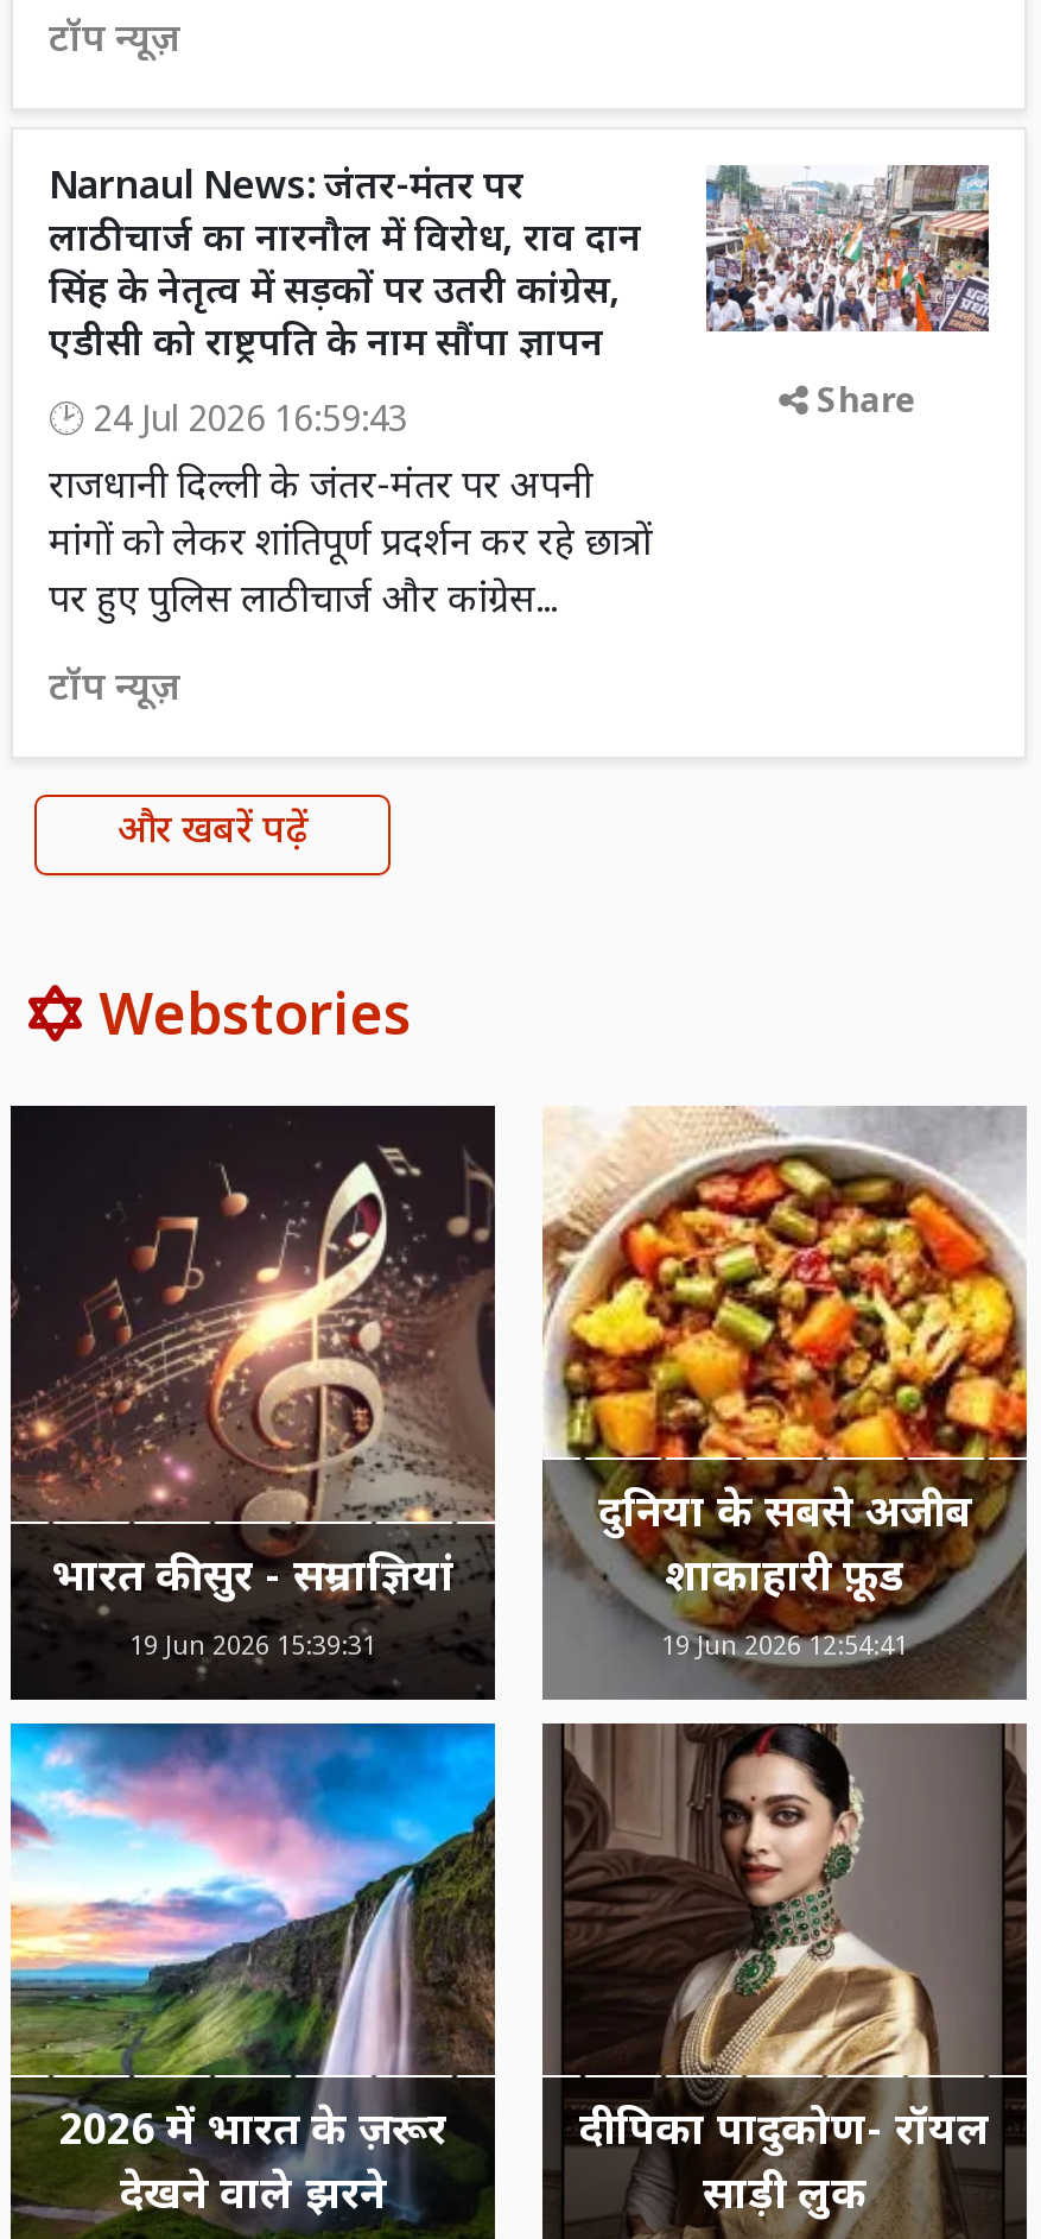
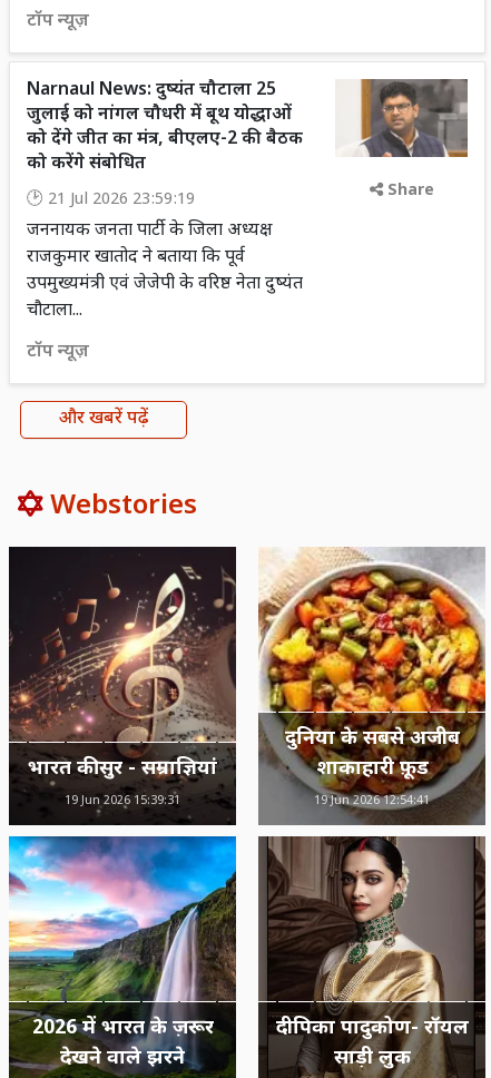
- [image]
- Narnaul News: जंतर-मंतर पर
- लाठीचार्ज का नारनौल में विरोध, राव दान
- सिंह के नेतृत्व में सड़कों पर उतरी कांग्रेस,
- एडीसी को राष्ट्रपति के नाम सौंपा ज्ञापन
+ [image]
+ Narnaul News: दुष्यंत चौटाला 25
+ जुलाई को नांगल चौधरी में बूथ योद्धाओं
+ को देंगे जीत का मंत्र, बीएलए-2 की बैठक
+ को करेंगे संबोधित

- 24 Jul 2026 16:59:43
- राजधानी दिल्ली के जंतर-मंतर पर अपनी
- मांगों को लेकर शांतिपूर्ण प्रदर्शन कर रहे छात्रों
- पर हुए पुलिस लाठीचार्ज और कांग्रेस...
+ 21 Jul 2026 23:59:19
+ जननायक जनता पार्टी के जिला अध्यक्ष
+ राजकुमार खातोद ने बताया कि पूर्व
+ उपमुख्यमंत्री एवं जेजेपी के वरिष्ठ नेता दुष्यंत
+ चौटाला...
